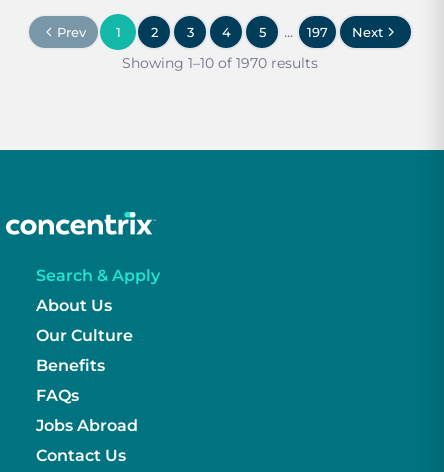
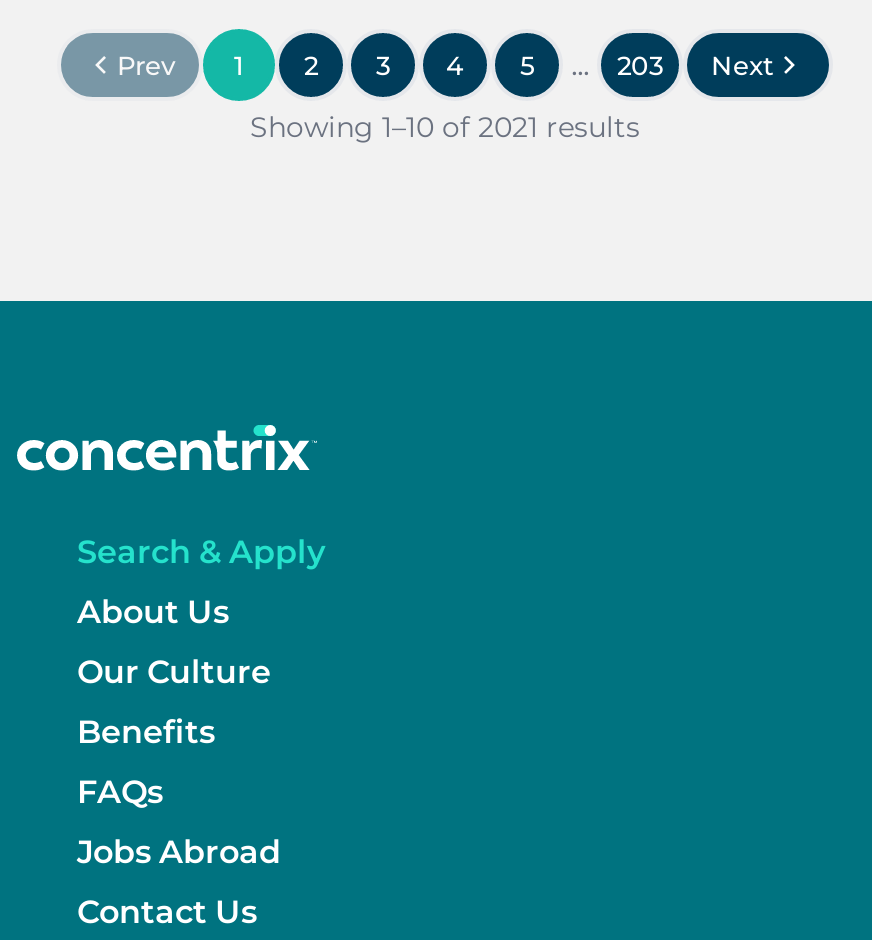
- 197
+ 203

- Showing 1–10 of 1970 results
+ Showing 1–10 of 2021 results
